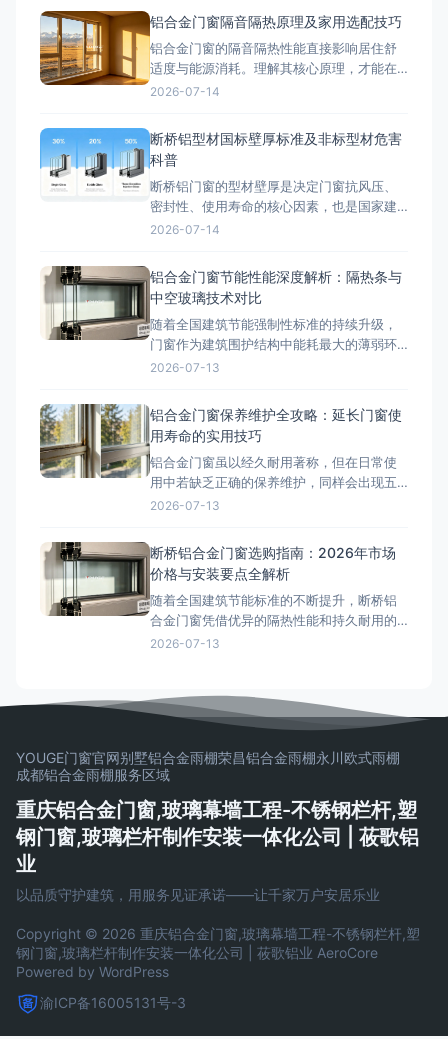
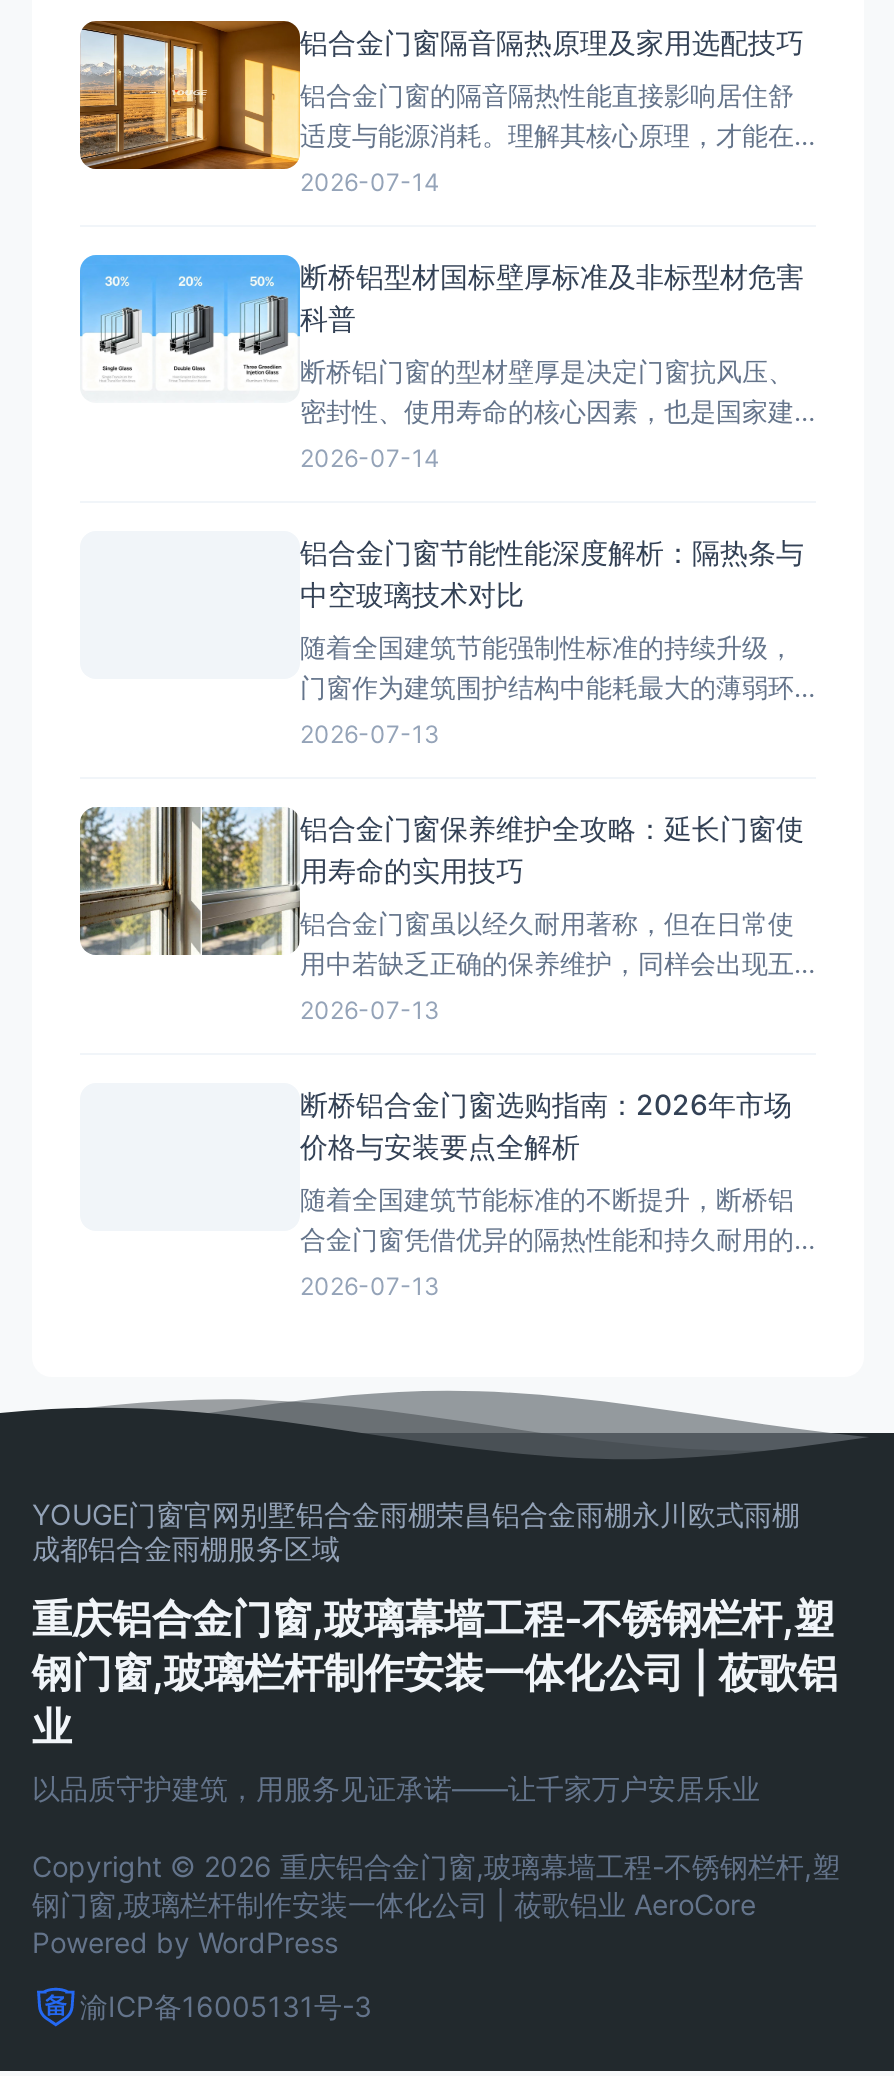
- [image]

- [image]
